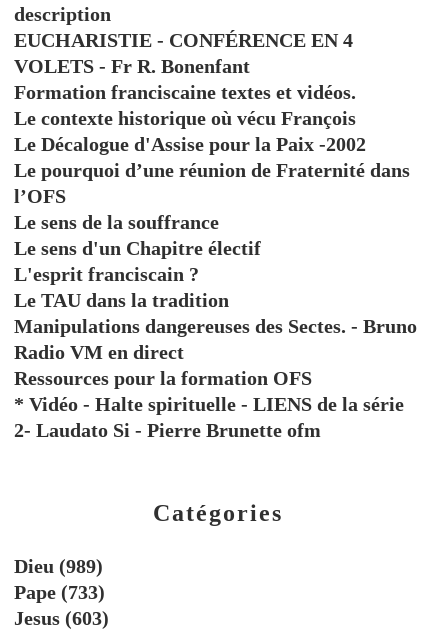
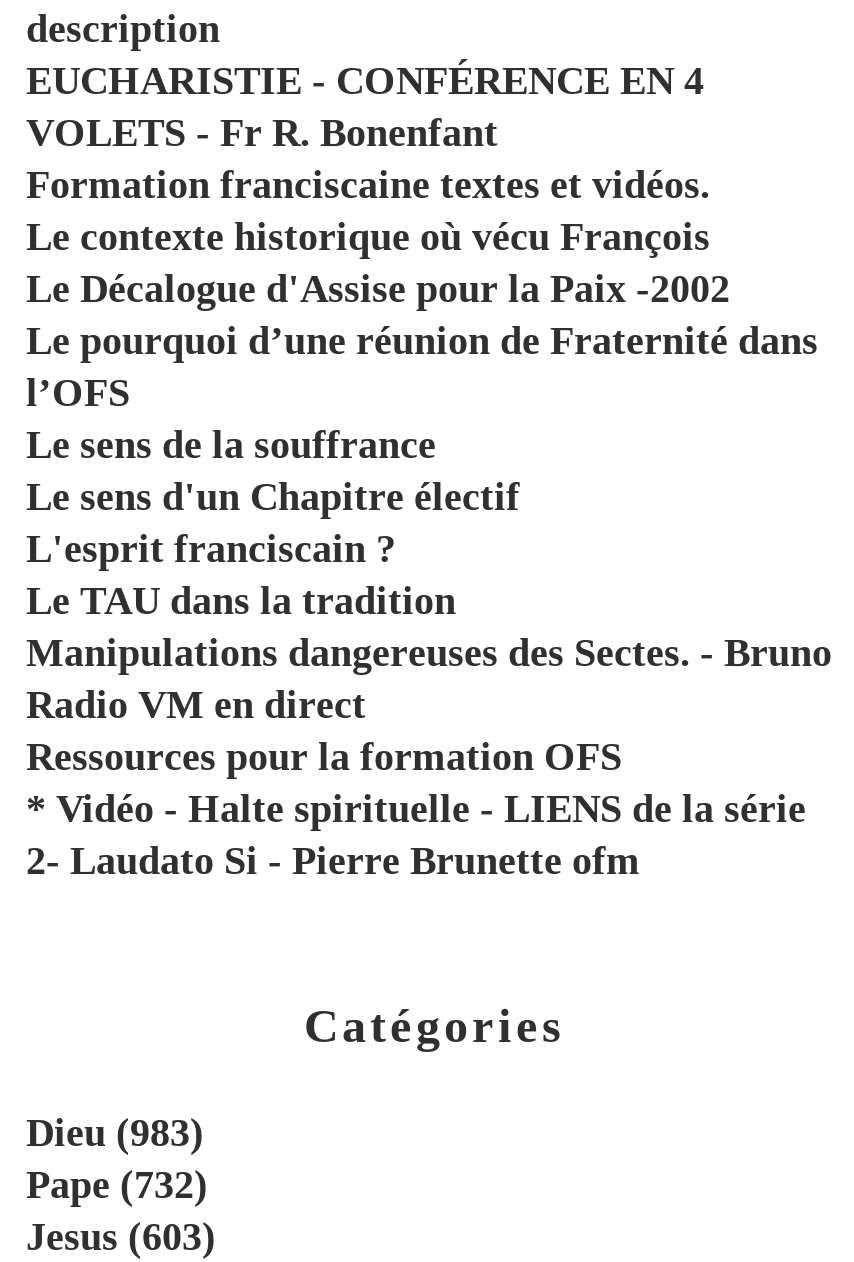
- Dieu (989)
+ Dieu (983)

- Pape (733)
+ Pape (732)
